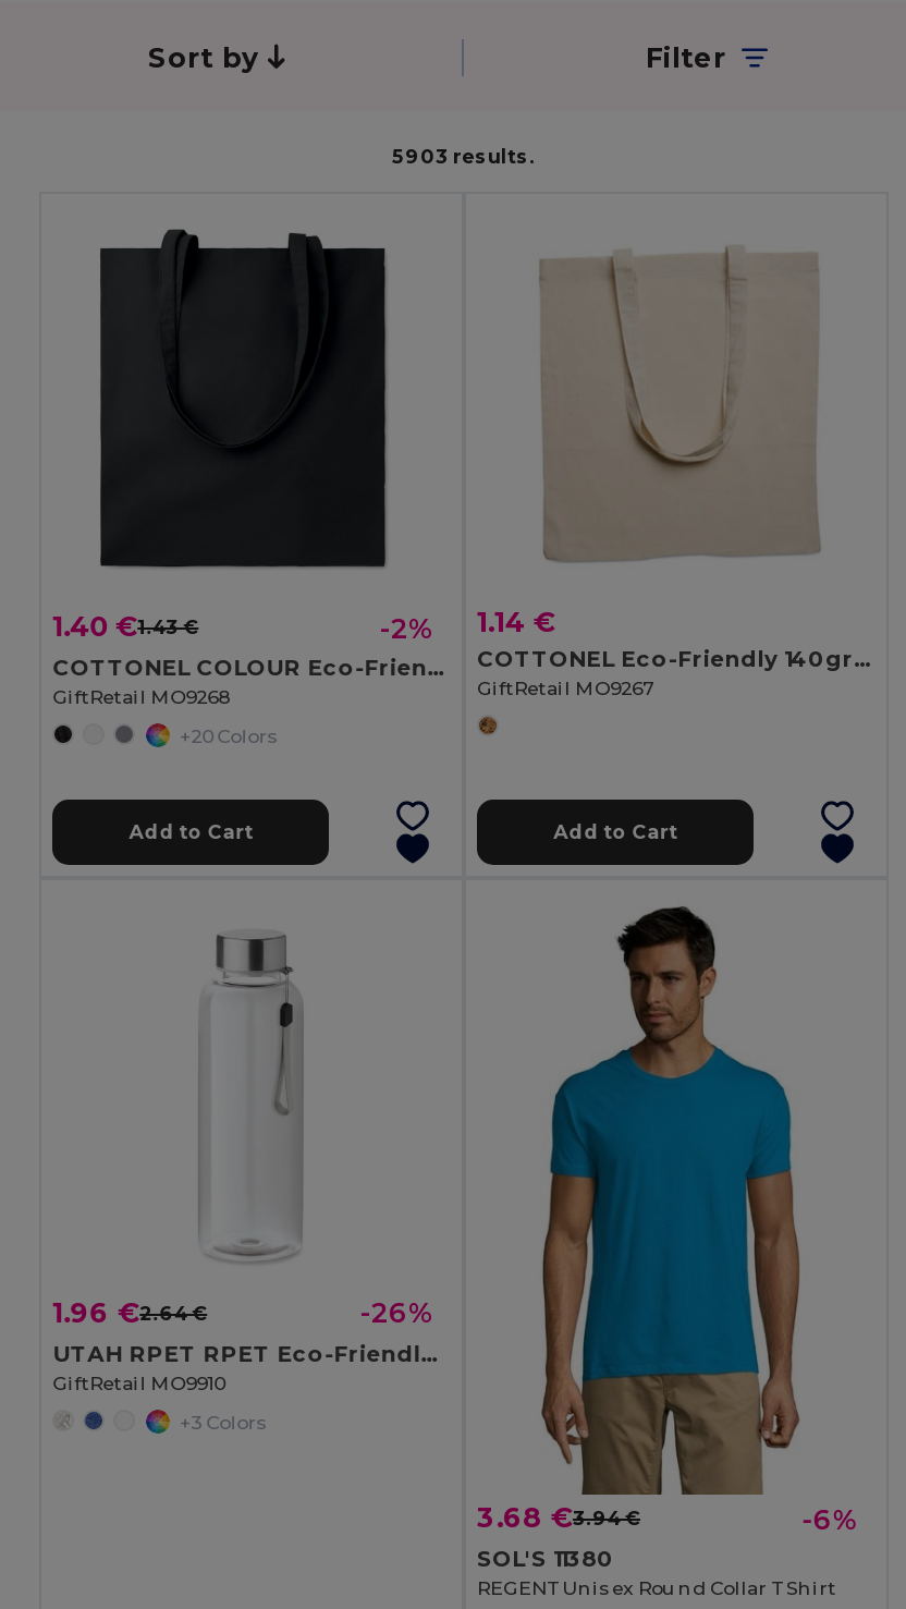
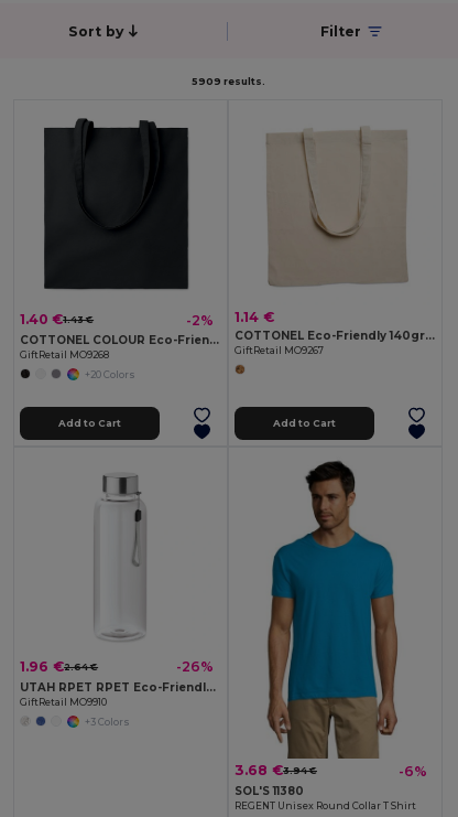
- 5903 results.
+ 5909 results.
